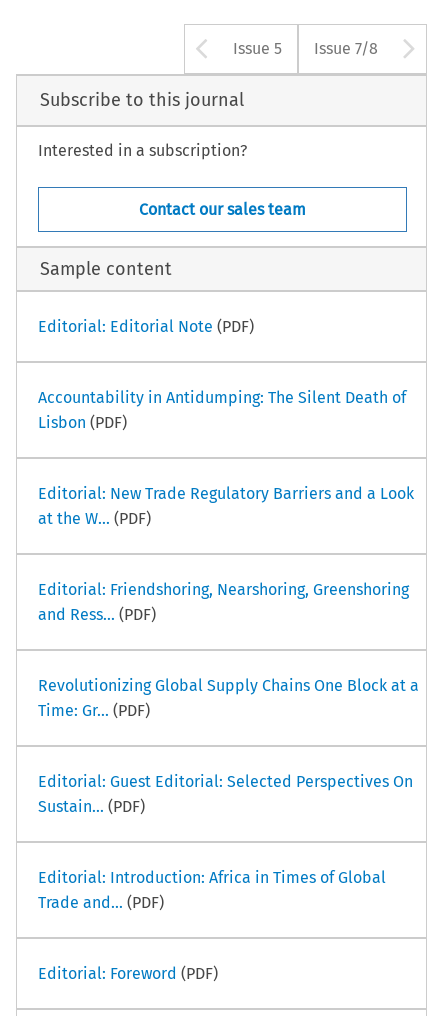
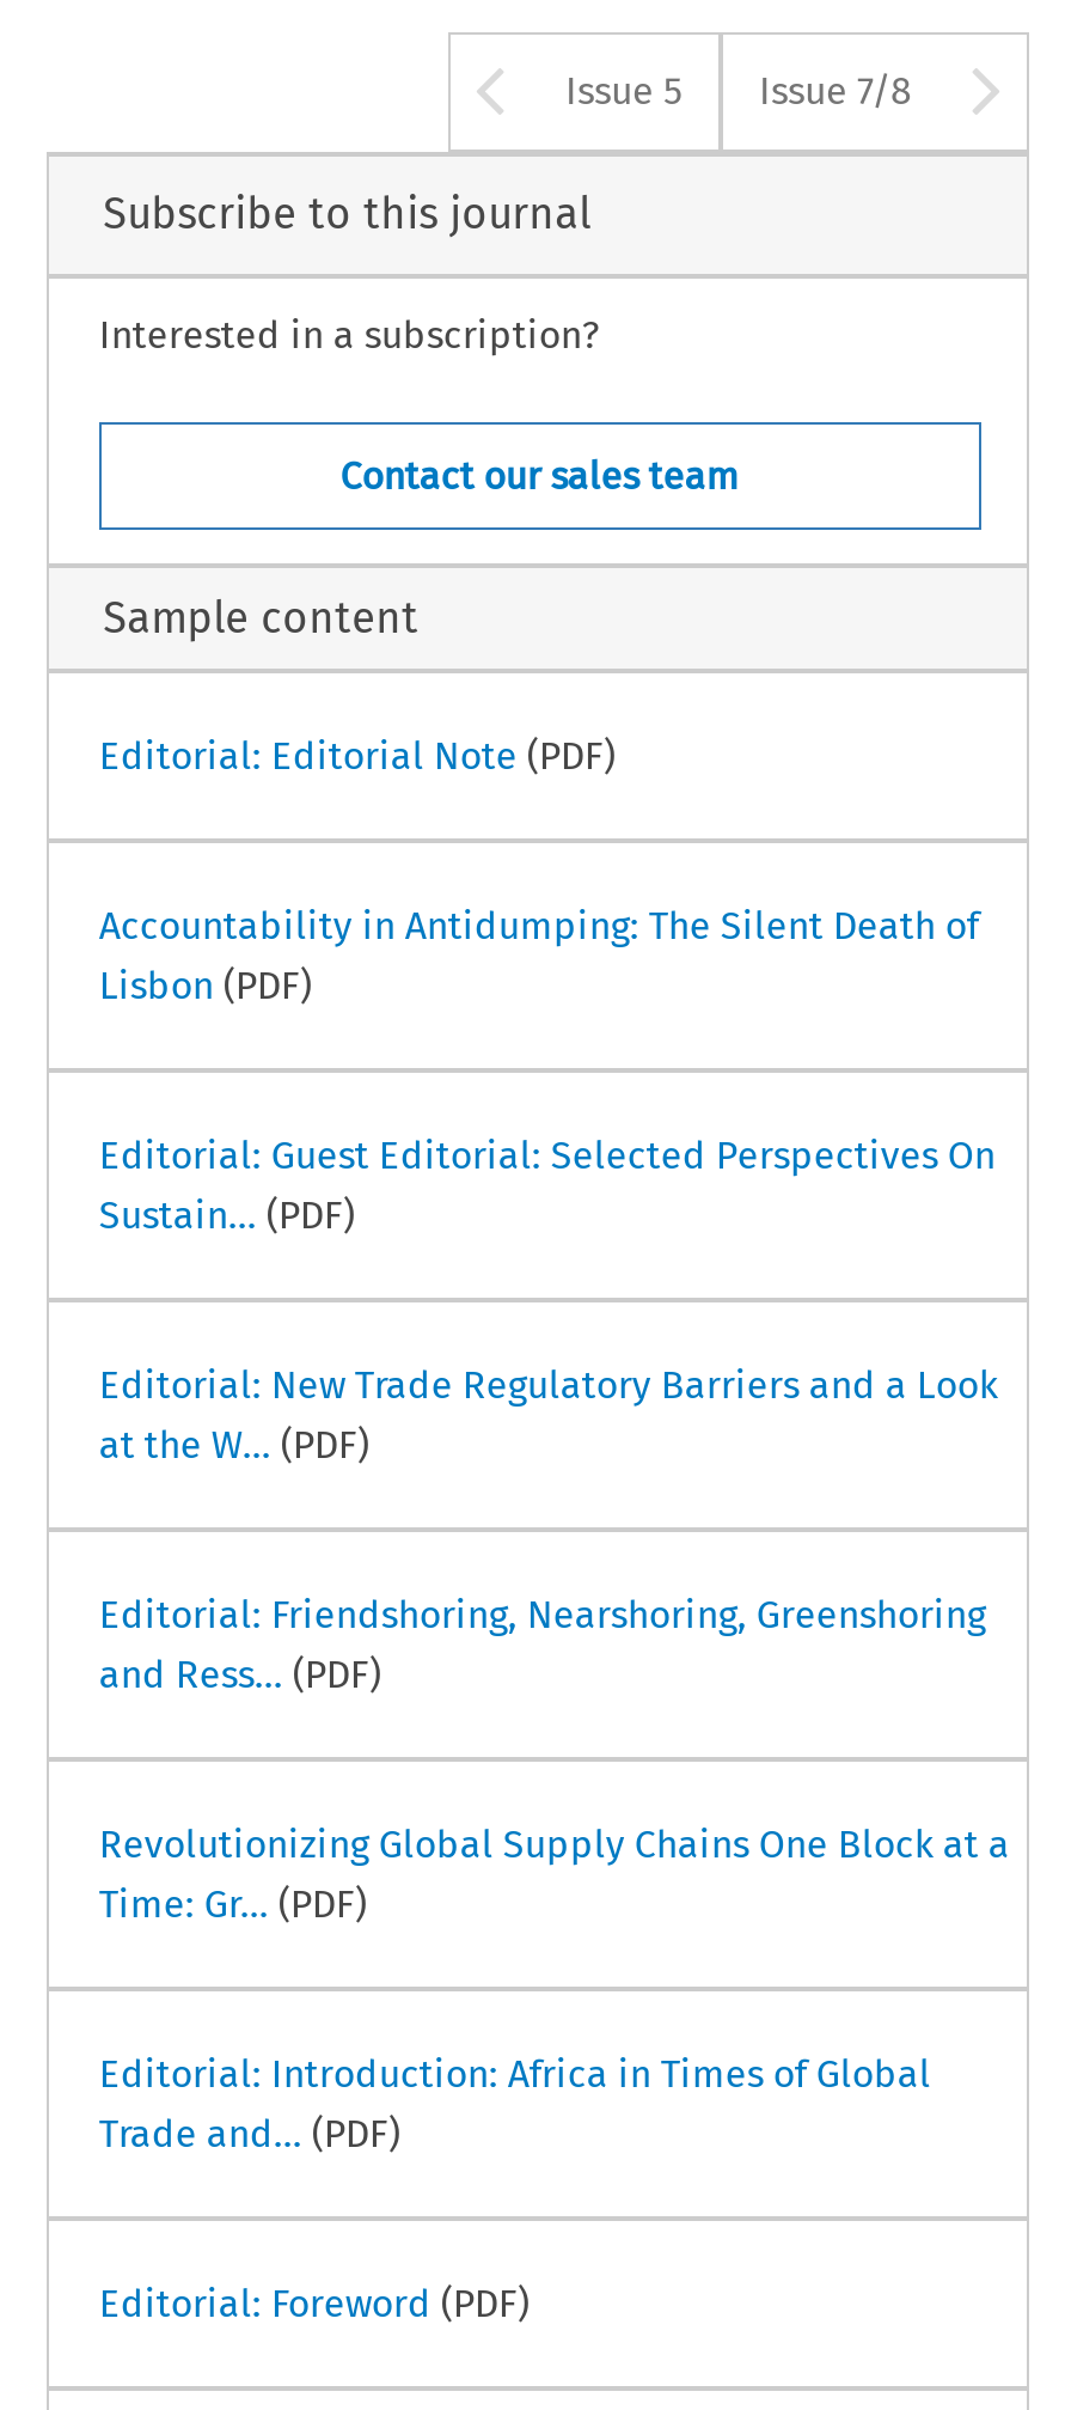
moved down: Editorial: New Trade Regulatory Barriers and a Look | at the W... (PDF) | Editorial: Friendshoring, Nearshoring, Greenshoring | and Ress... (PDF) | Revolutionizing Global Supply Chains One Block at a | Time: Gr... (PDF)

moved up: Editorial: Guest Editorial: Selected Perspectives On | Sustain... (PDF)
